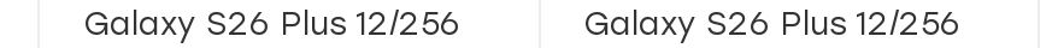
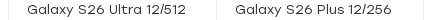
- Galaxy S26 Plus 12/256
+ Galaxy S26 Ultra 12/512
